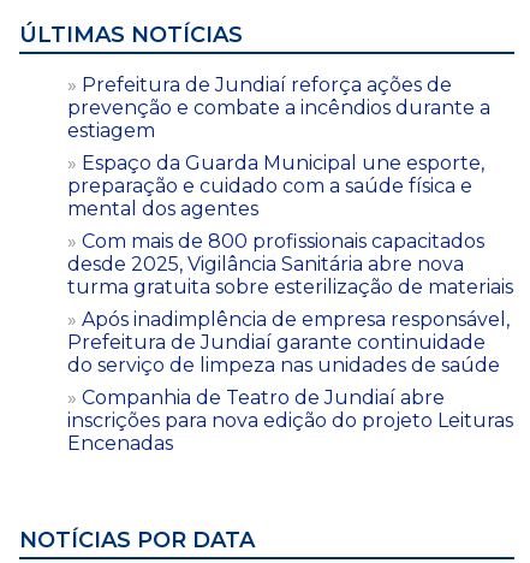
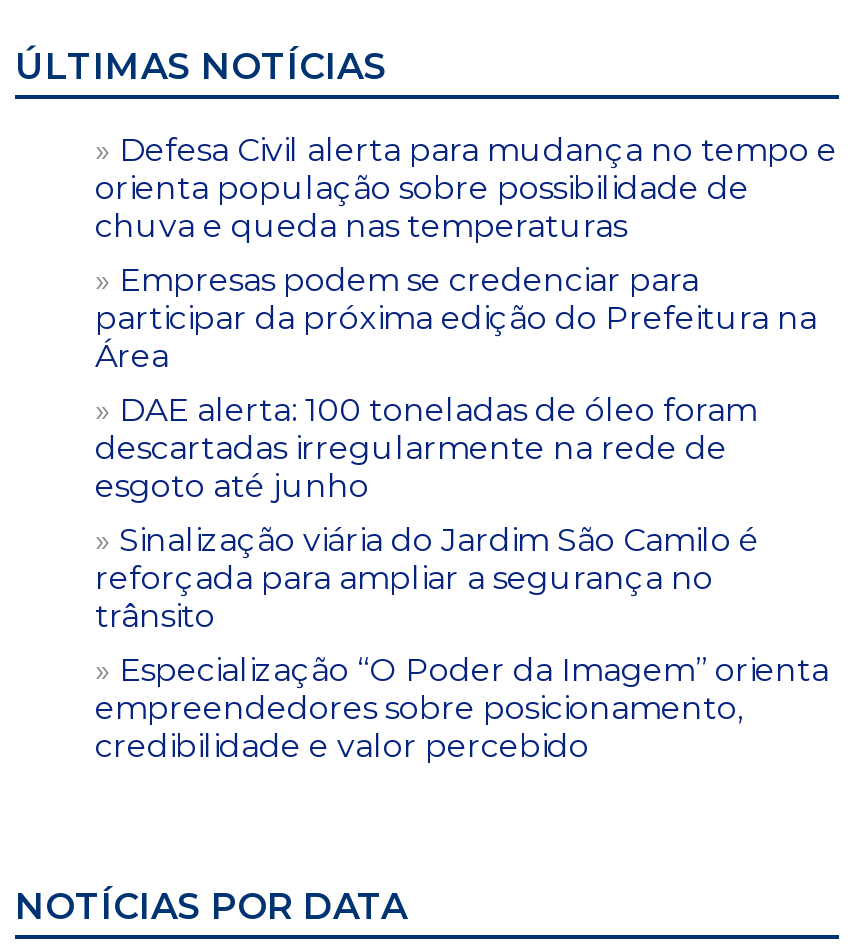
- Prefeitura de Jundiaí reforça ações de
- prevenção e combate a incêndios durante a
- estiagem
- Espaço da Guarda Municipal une esporte,
- preparação e cuidado com a saúde física e
- mental dos agentes
- Com mais de 800 profissionais capacitados
- desde 2025, Vigilância Sanitária abre nova
- turma gratuita sobre esterilização de materiais
- Após inadimplência de empresa responsável,
- Prefeitura de Jundiaí garante continuidade
- do serviço de limpeza nas unidades de saúde
- Companhia de Teatro de Jundiaí abre
- inscrições para nova edição do projeto Leituras
- Encenadas
+ Defesa Civil alerta para mudança no tempo e
+ orienta população sobre possibilidade de
+ chuva e queda nas temperaturas
+ Empresas podem se credenciar para
+ participar da próxima edição do Prefeitura na
+ Área
+ DAE alerta: 100 toneladas de óleo foram
+ descartadas irregularmente na rede de
+ esgoto até junho
+ Sinalização viária do Jardim São Camilo é
+ reforçada para ampliar a segurança no
+ trânsito
+ Especialização “O Poder da Imagem” orienta
+ empreendedores sobre posicionamento,
+ credibilidade e valor percebido
